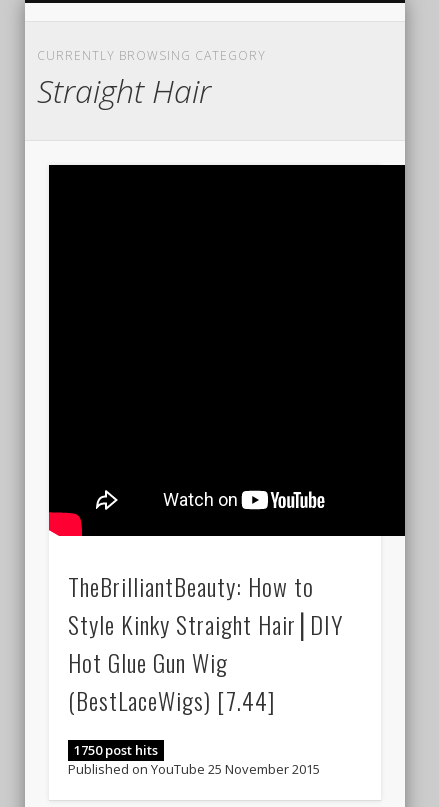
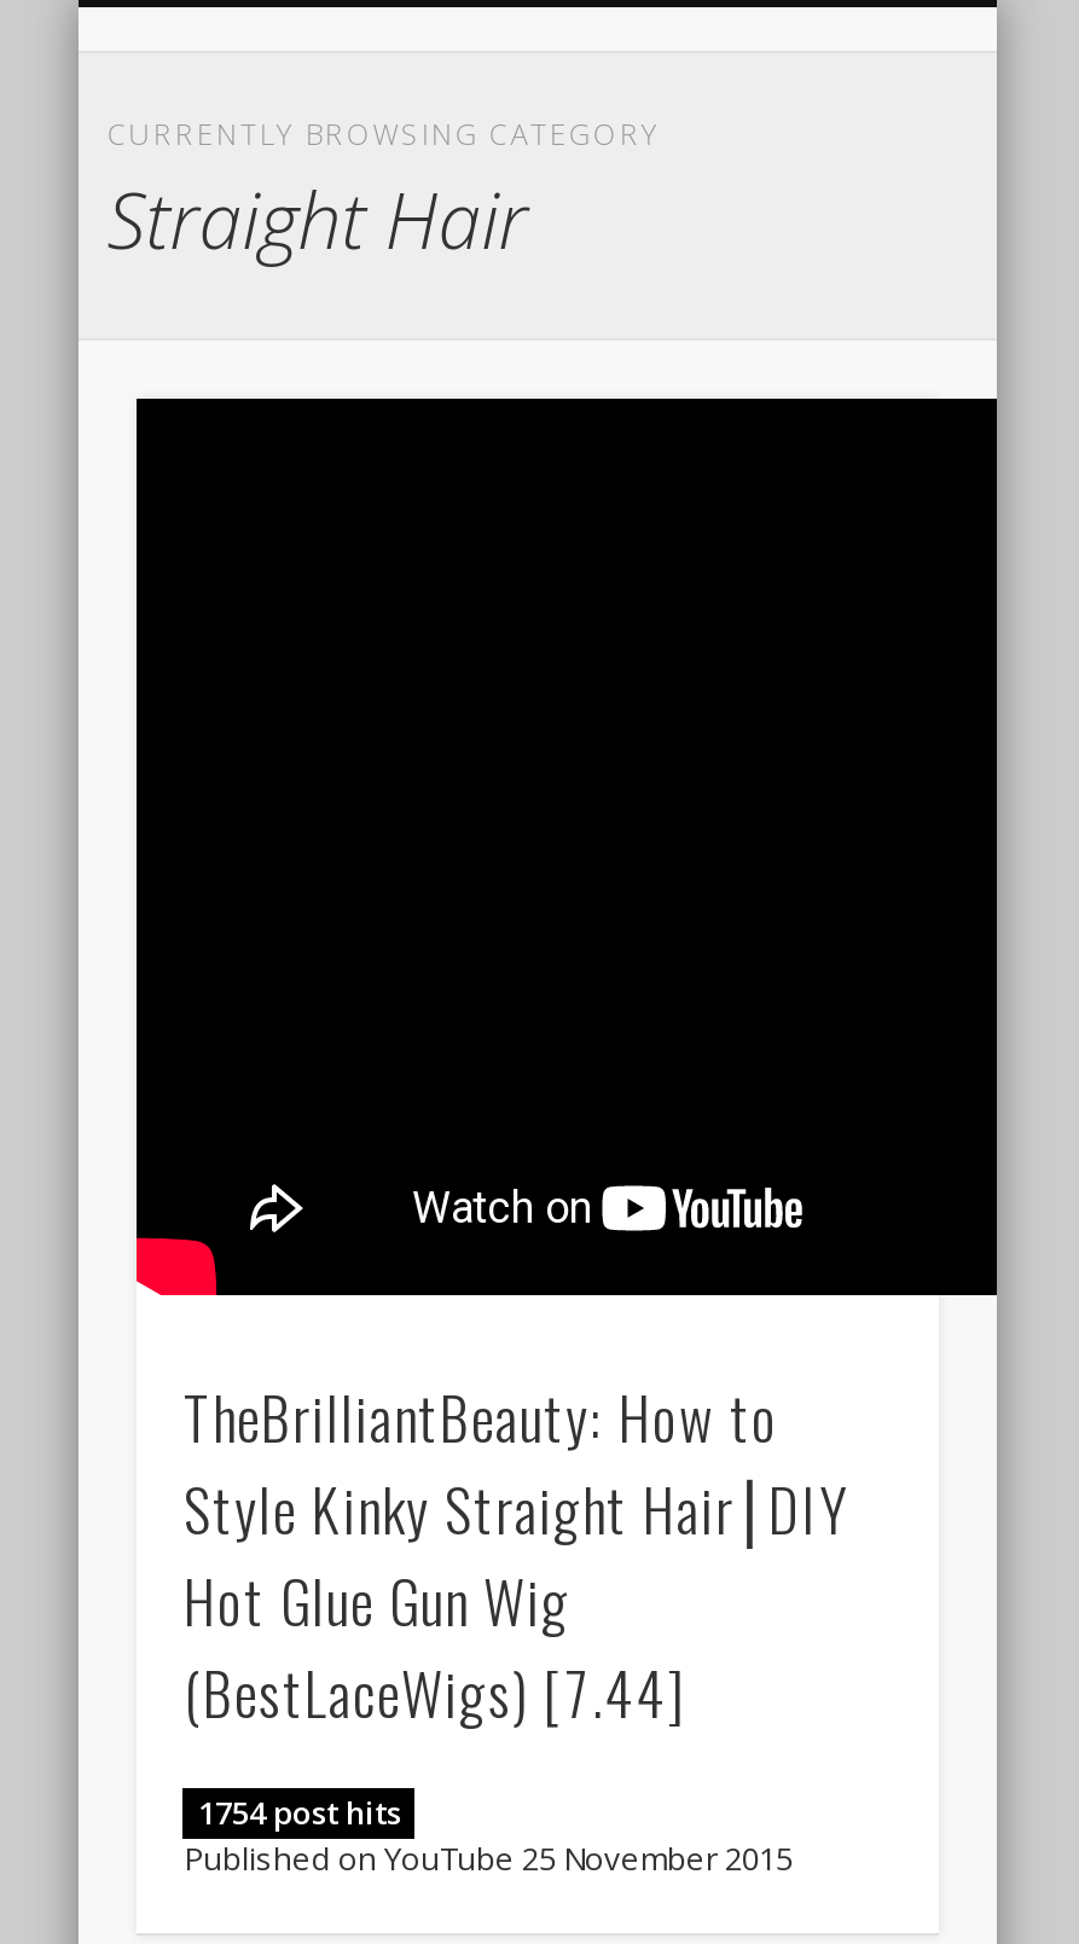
- 1750 post hits
+ 1754 post hits
